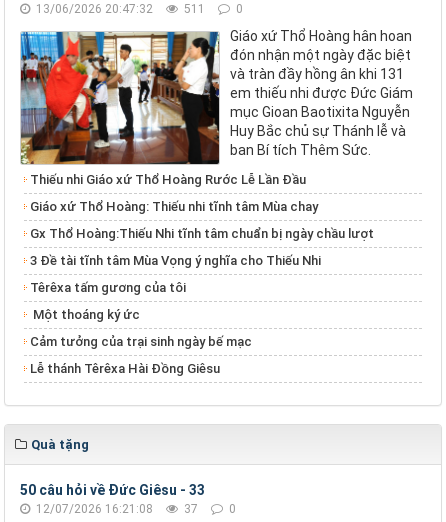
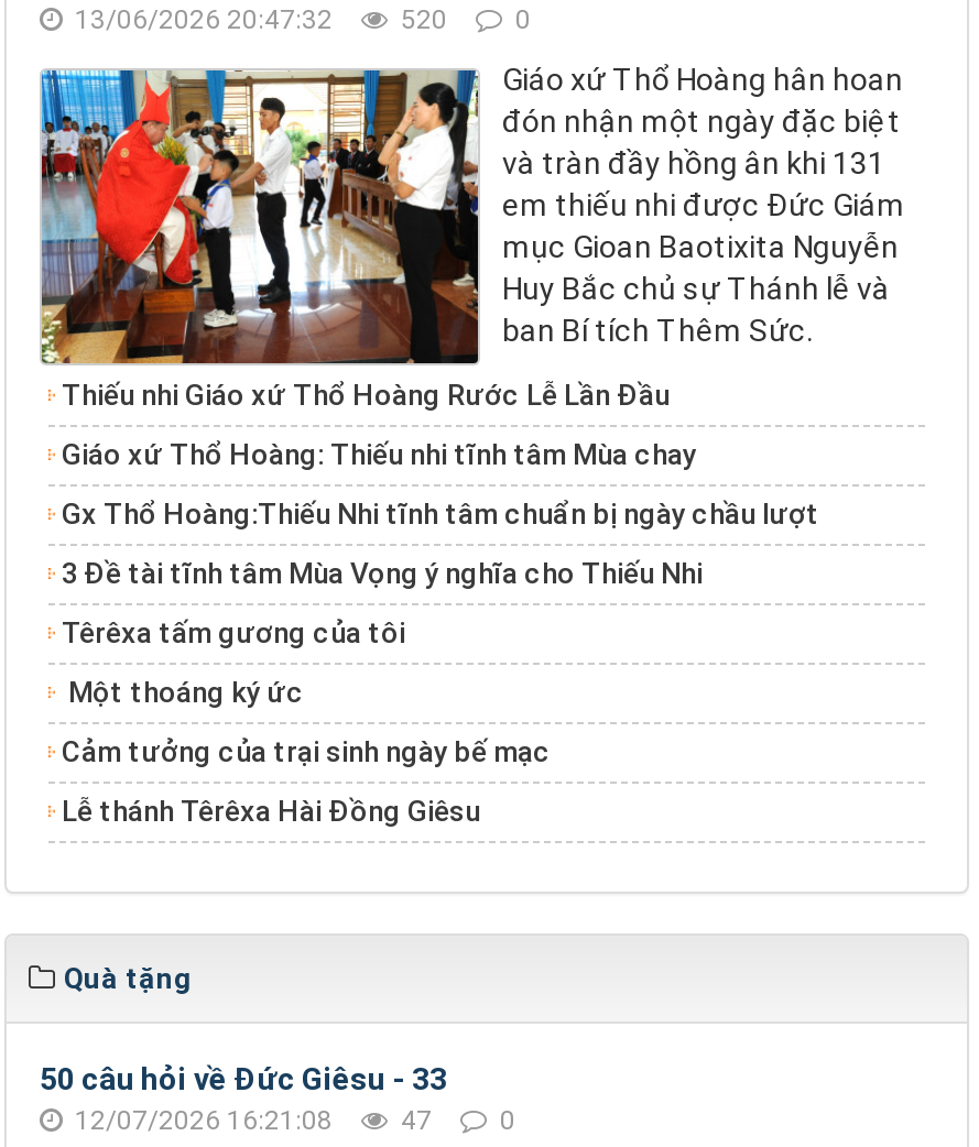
- 13/06/2026 20:47:32 511 0
+ 13/06/2026 20:47:32 520 0

- 12/07/2026 16:21:08 37 0
+ 12/07/2026 16:21:08 47 0
